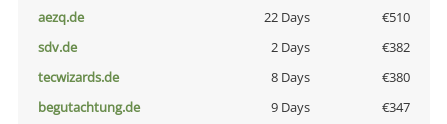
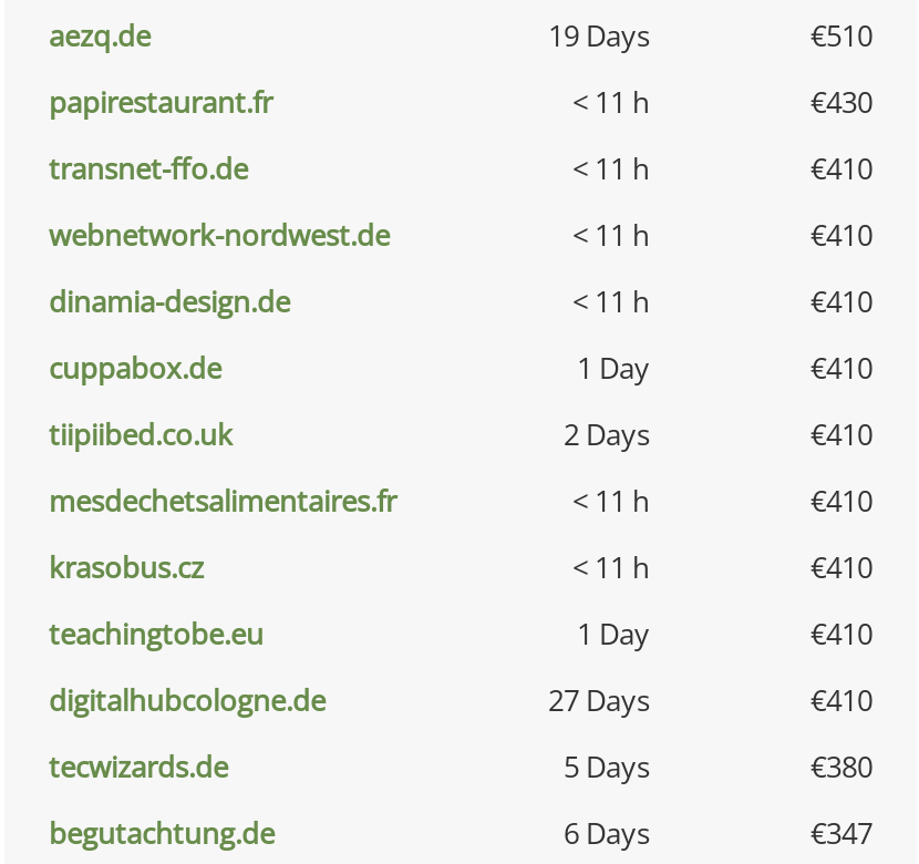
- 22 Days
+ 19 Days

- sdv.de
+ papirestaurant.fr
+ < 11 h
+ €430
+ transnet-ffo.de
+ < 11 h
+ €410
+ webnetwork-nordwest.de
+ < 11 h
+ €410
+ dinamia-design.de
+ < 11 h
+ €410
+ cuppabox.de
+ 1 Day
+ €410
+ tiipiibed.co.uk

- €382
+ €410
+ mesdechetsalimentaires.fr
+ < 11 h
+ €410
+ krasobus.cz
+ < 11 h
+ €410
+ teachingtobe.eu
+ 1 Day
+ €410
+ digitalhubcologne.de
+ 27 Days
+ €410

- 8 Days
+ 5 Days

- 9 Days
+ 6 Days
